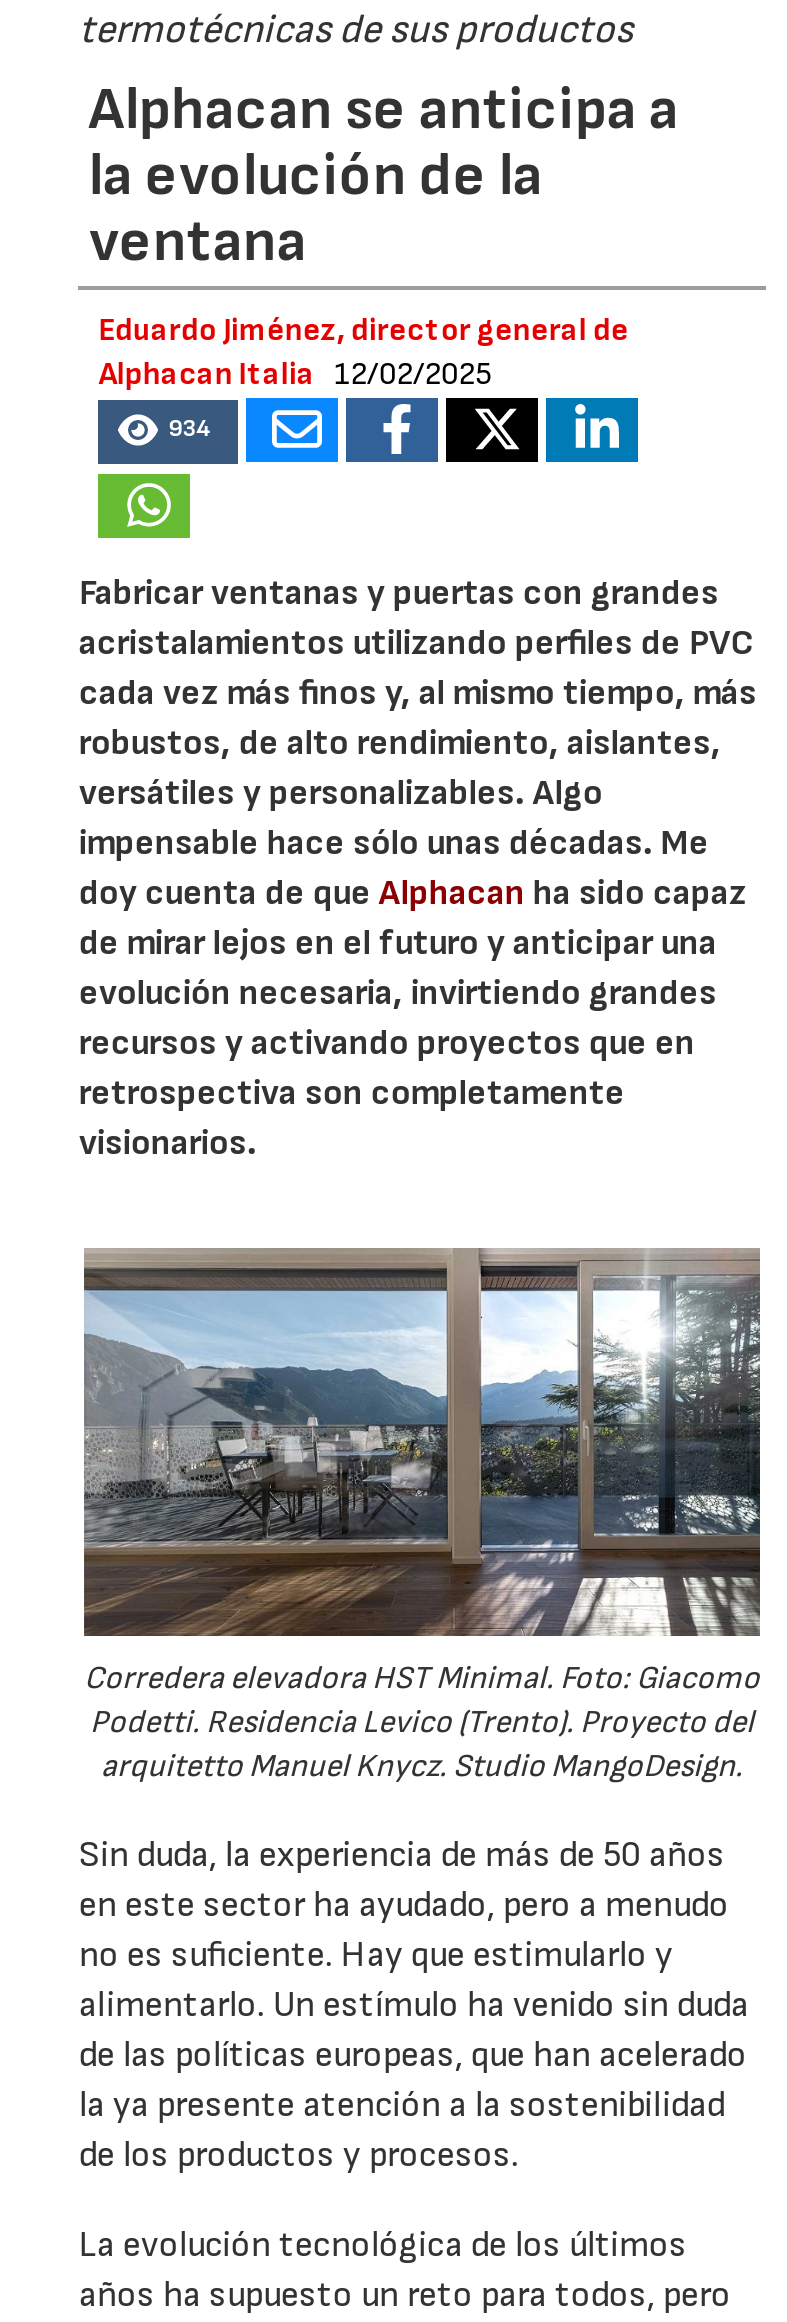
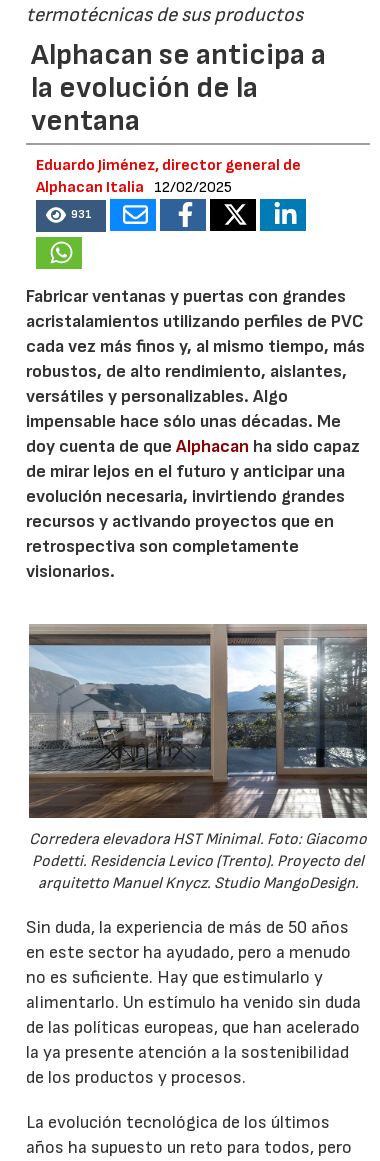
- 934
+ 931
